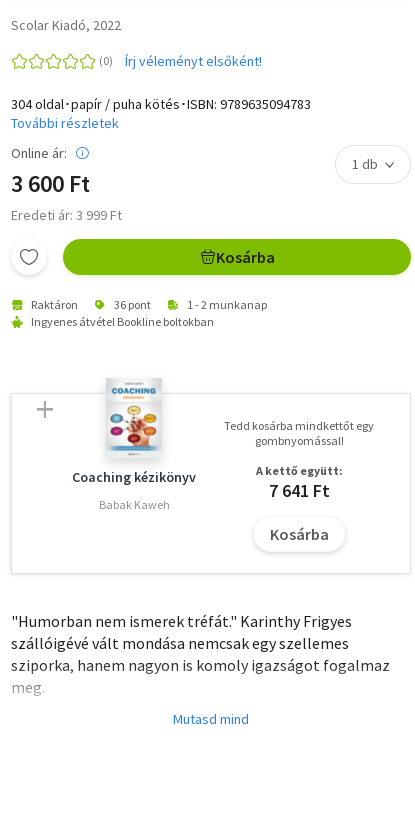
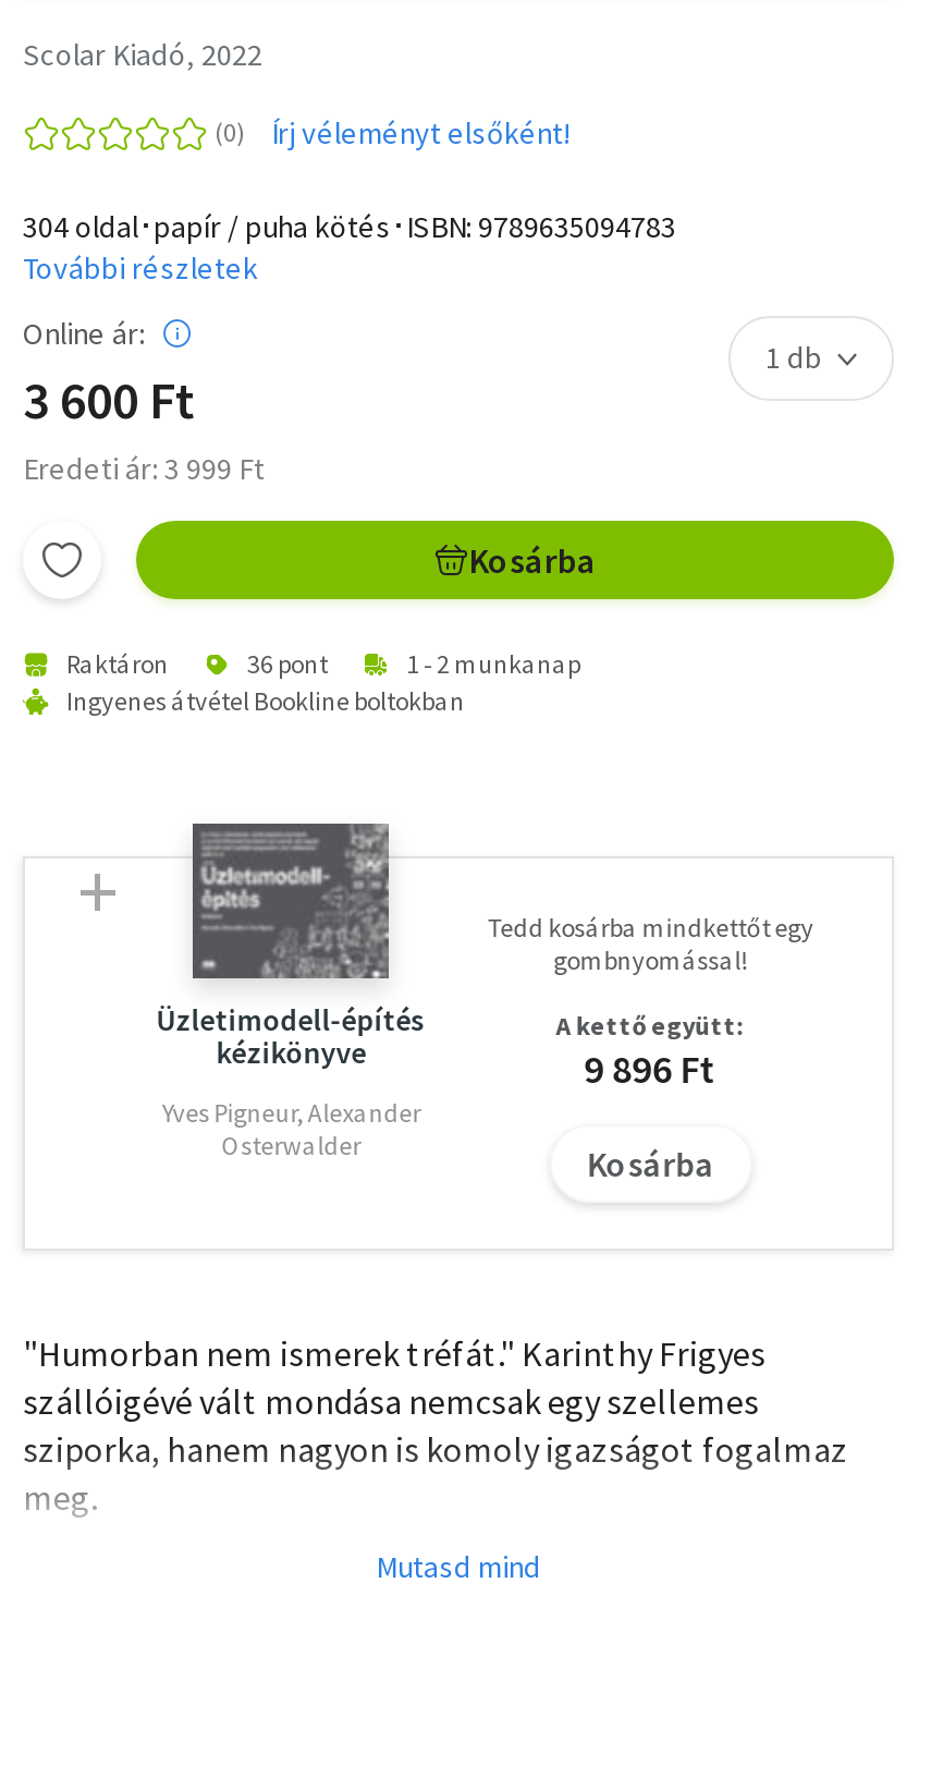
- [image]
- Coaching kézikönyv
+ [image]
+ Üzletimodell-építés
+ kézikönyve

- 7 641 Ft
+ 9 896 Ft

- Babak Kaweh
+ Yves Pigneur, Alexander
+ Osterwalder
